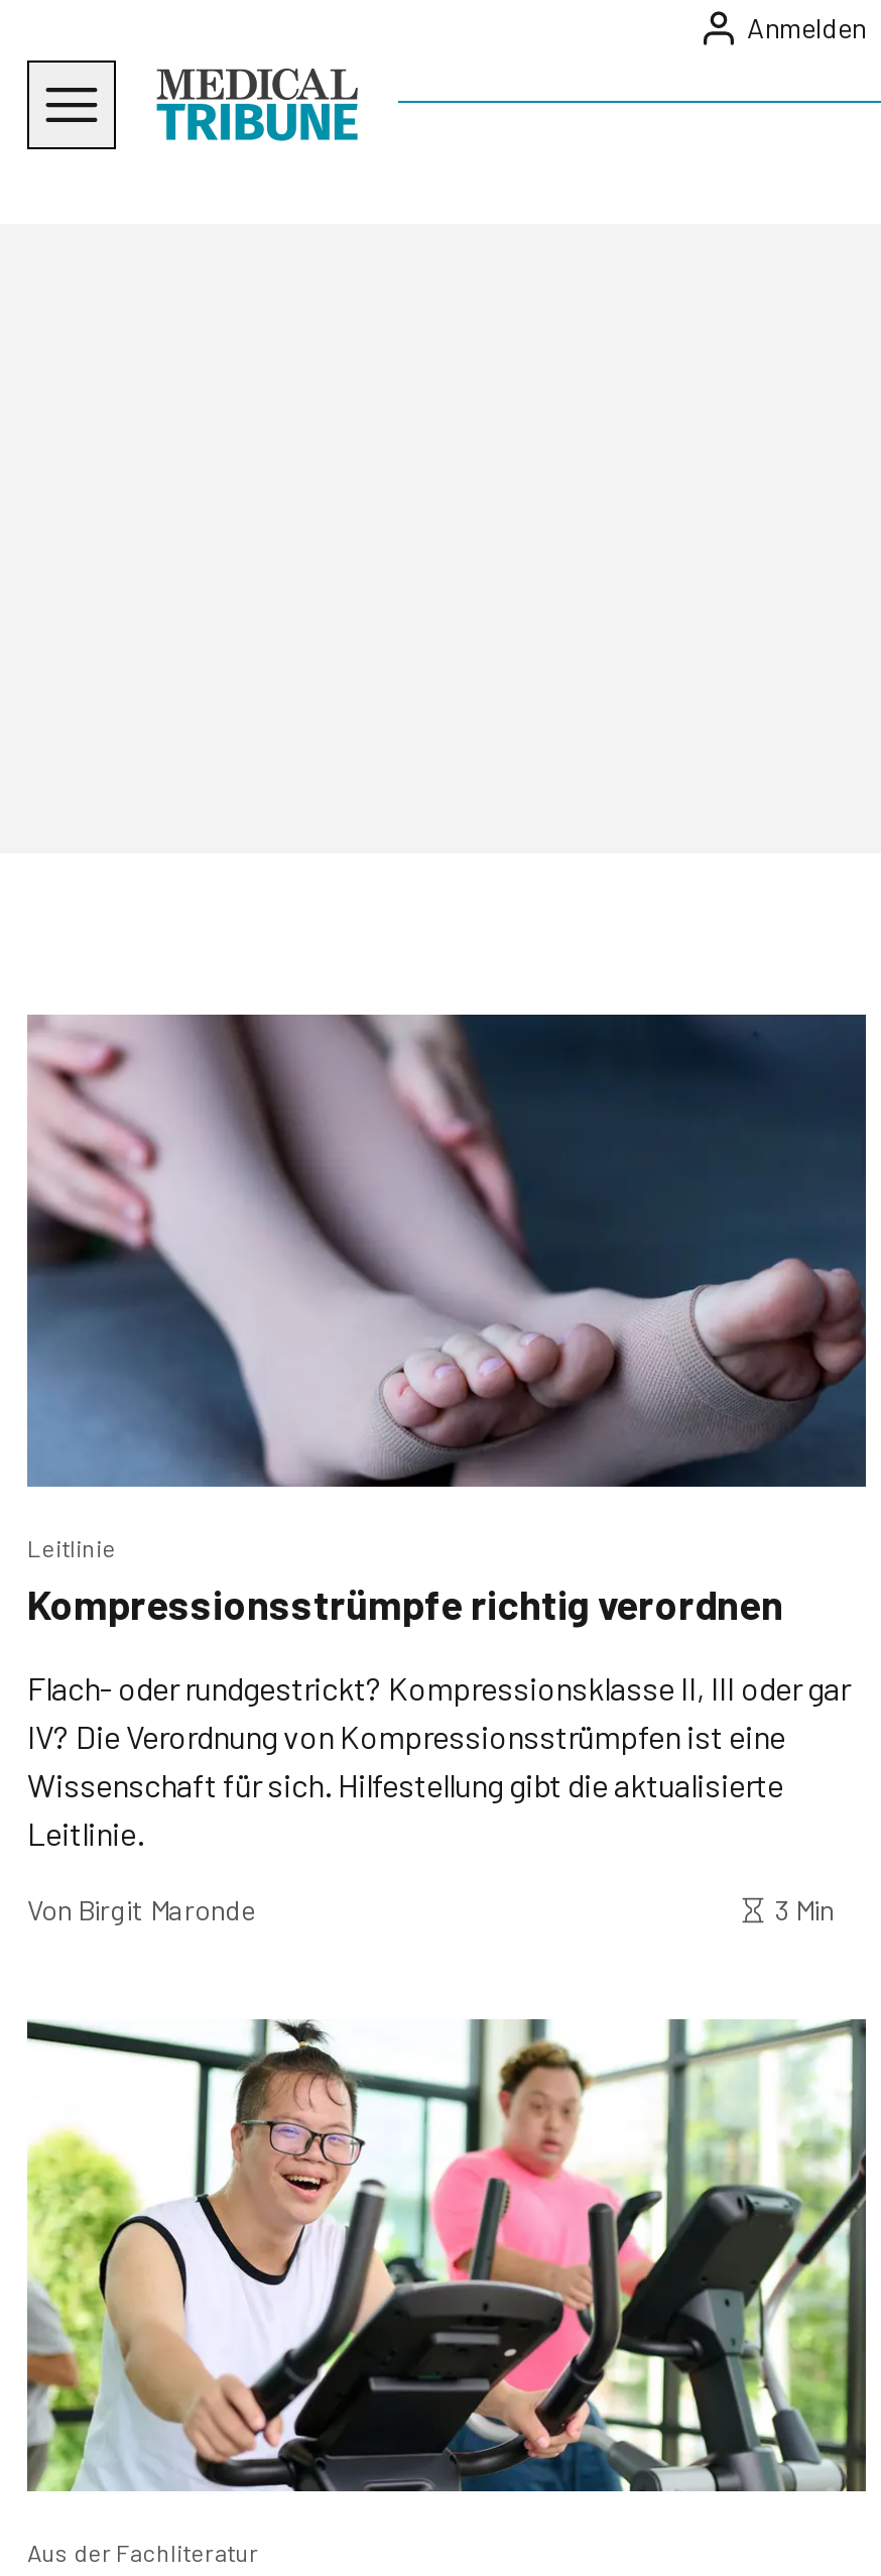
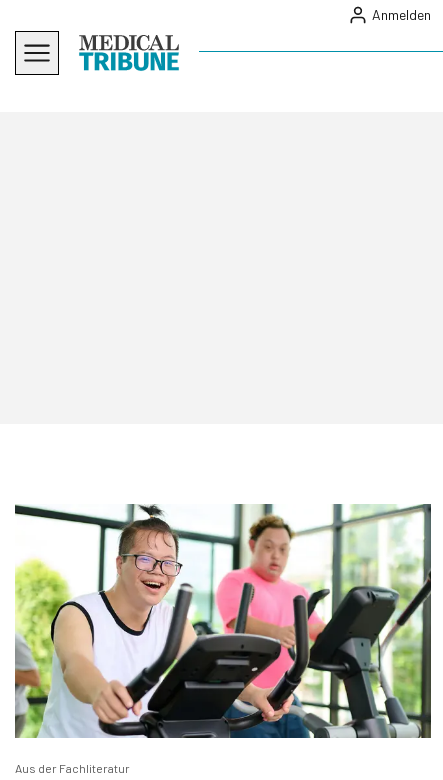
- [image]
- Leitlinie
- Kompressionsstrümpfe richtig verordnen
- Flach- oder rundgestrickt? Kompressionsklasse II, III oder gar
- IV? Die Verordnung von Kompressionsstrümpfen ist eine
- Wissenschaft für sich. Hilfestellung gibt die aktualisierte
- Leitlinie.
- Von Birgit Maronde
- 3 Min
